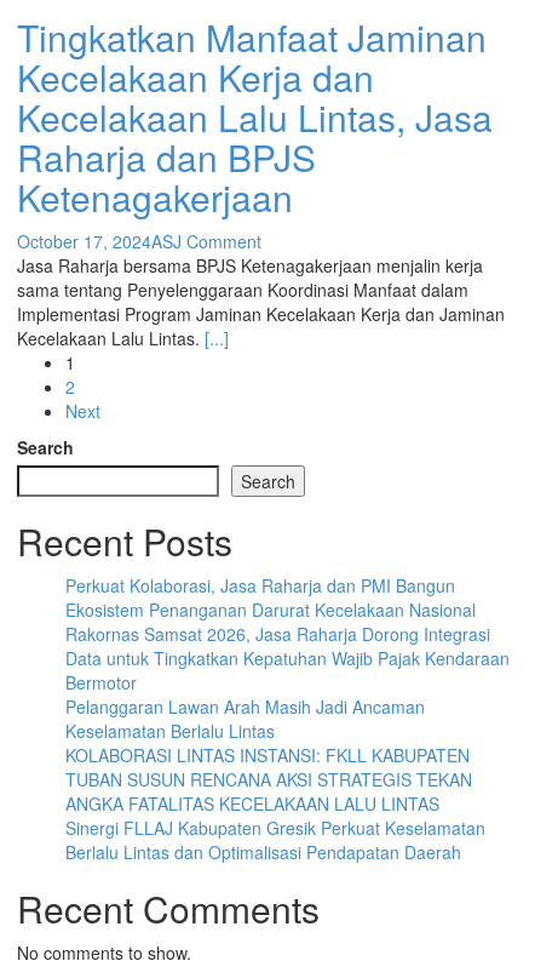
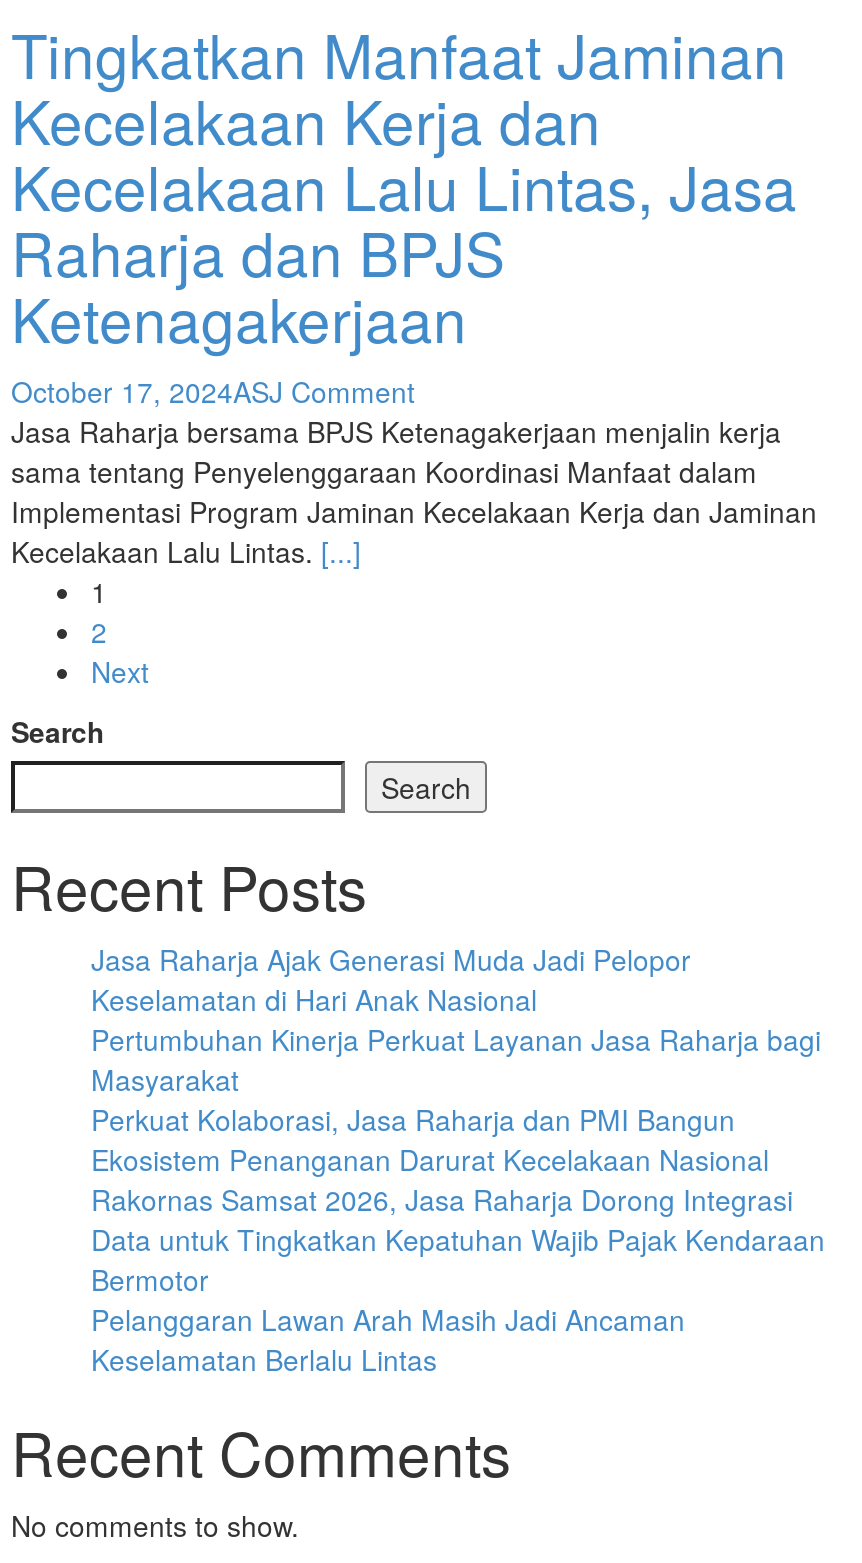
+ Jasa Raharja Ajak Generasi Muda Jadi Pelopor
+ Keselamatan di Hari Anak Nasional
+ Pertumbuhan Kinerja Perkuat Layanan Jasa Raharja bagi
+ Masyarakat

moved down: Perkuat Kolaborasi, Jasa Raharja dan PMI Bangun | Ekosistem Penanganan Darurat Kecelakaan Nasional | Rakornas Samsat 2026, Jasa Raharja Dorong Integrasi | Data untuk Tingkatkan Kepatuhan Wajib Pajak Kendaraan | Bermotor | Pelanggaran Lawan Arah Masih Jadi Ancaman | Keselamatan Berlalu Lintas

- KOLABORASI LINTAS INSTANSI: FKLL KABUPATEN
- TUBAN SUSUN RENCANA AKSI STRATEGIS TEKAN
- ANGKA FATALITAS KECELAKAAN LALU LINTAS
- Sinergi FLLAJ Kabupaten Gresik Perkuat Keselamatan
- Berlalu Lintas dan Optimalisasi Pendapatan Daerah
